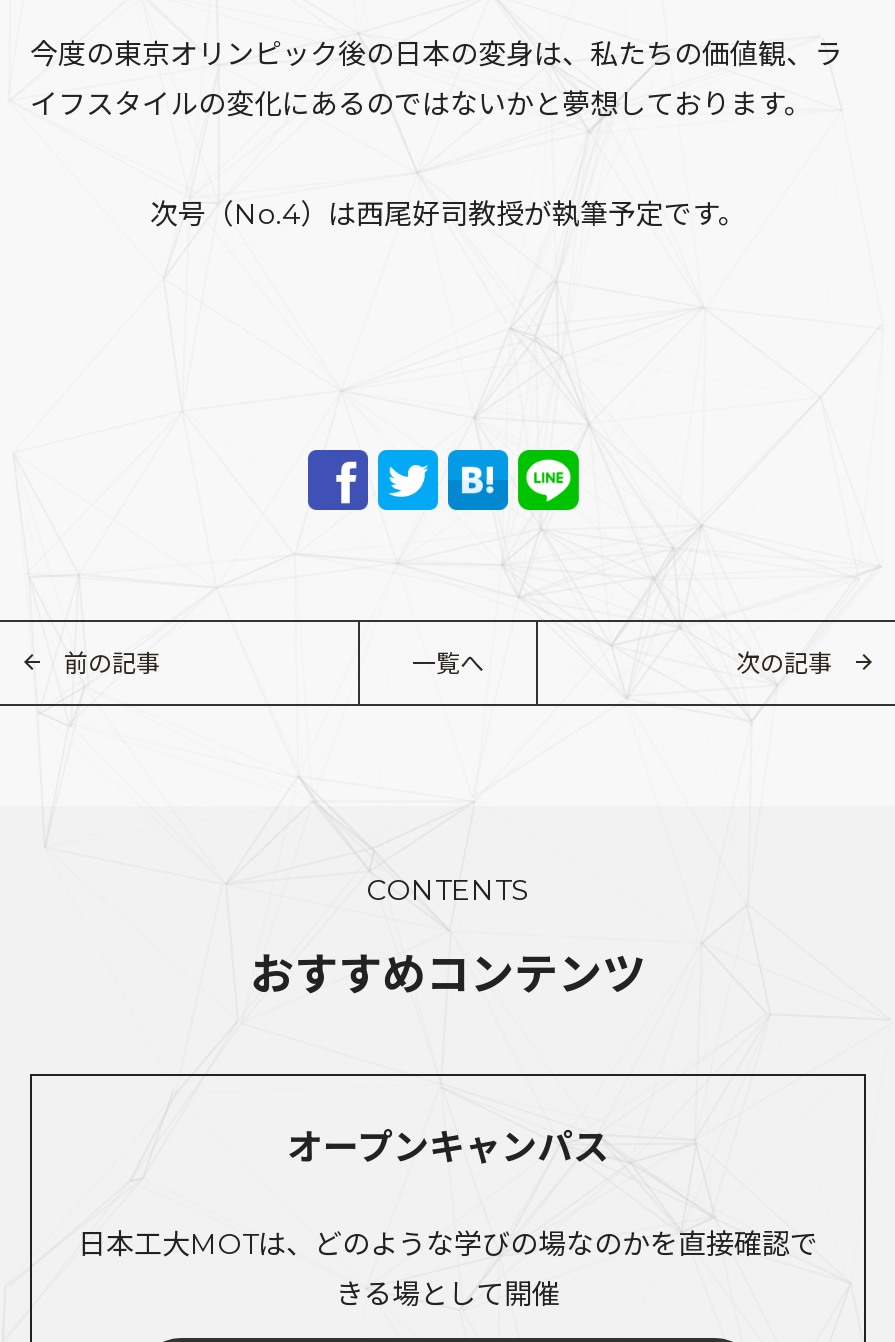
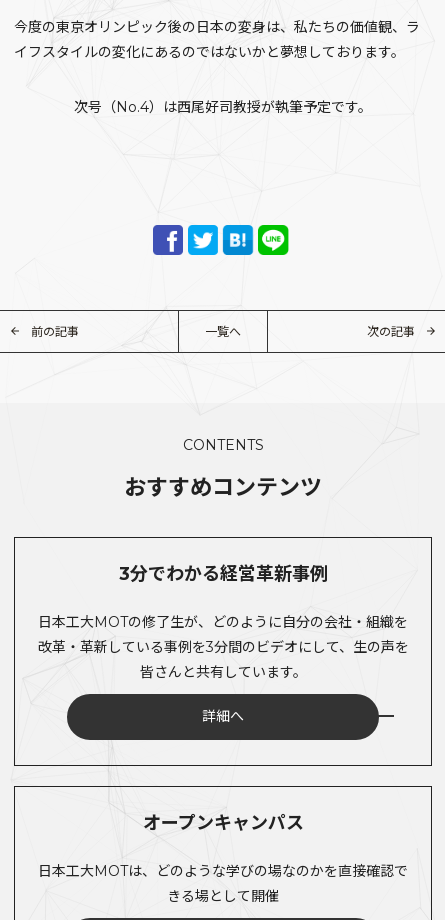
+ 3分でわかる経営革新事例
+ 日本工大MOTの修了生が、どのように自分の会社・組織を
+ 改革・革新している事例を3分間のビデオにして、生の声を
+ 皆さんと共有しています。
+ 詳細へ
